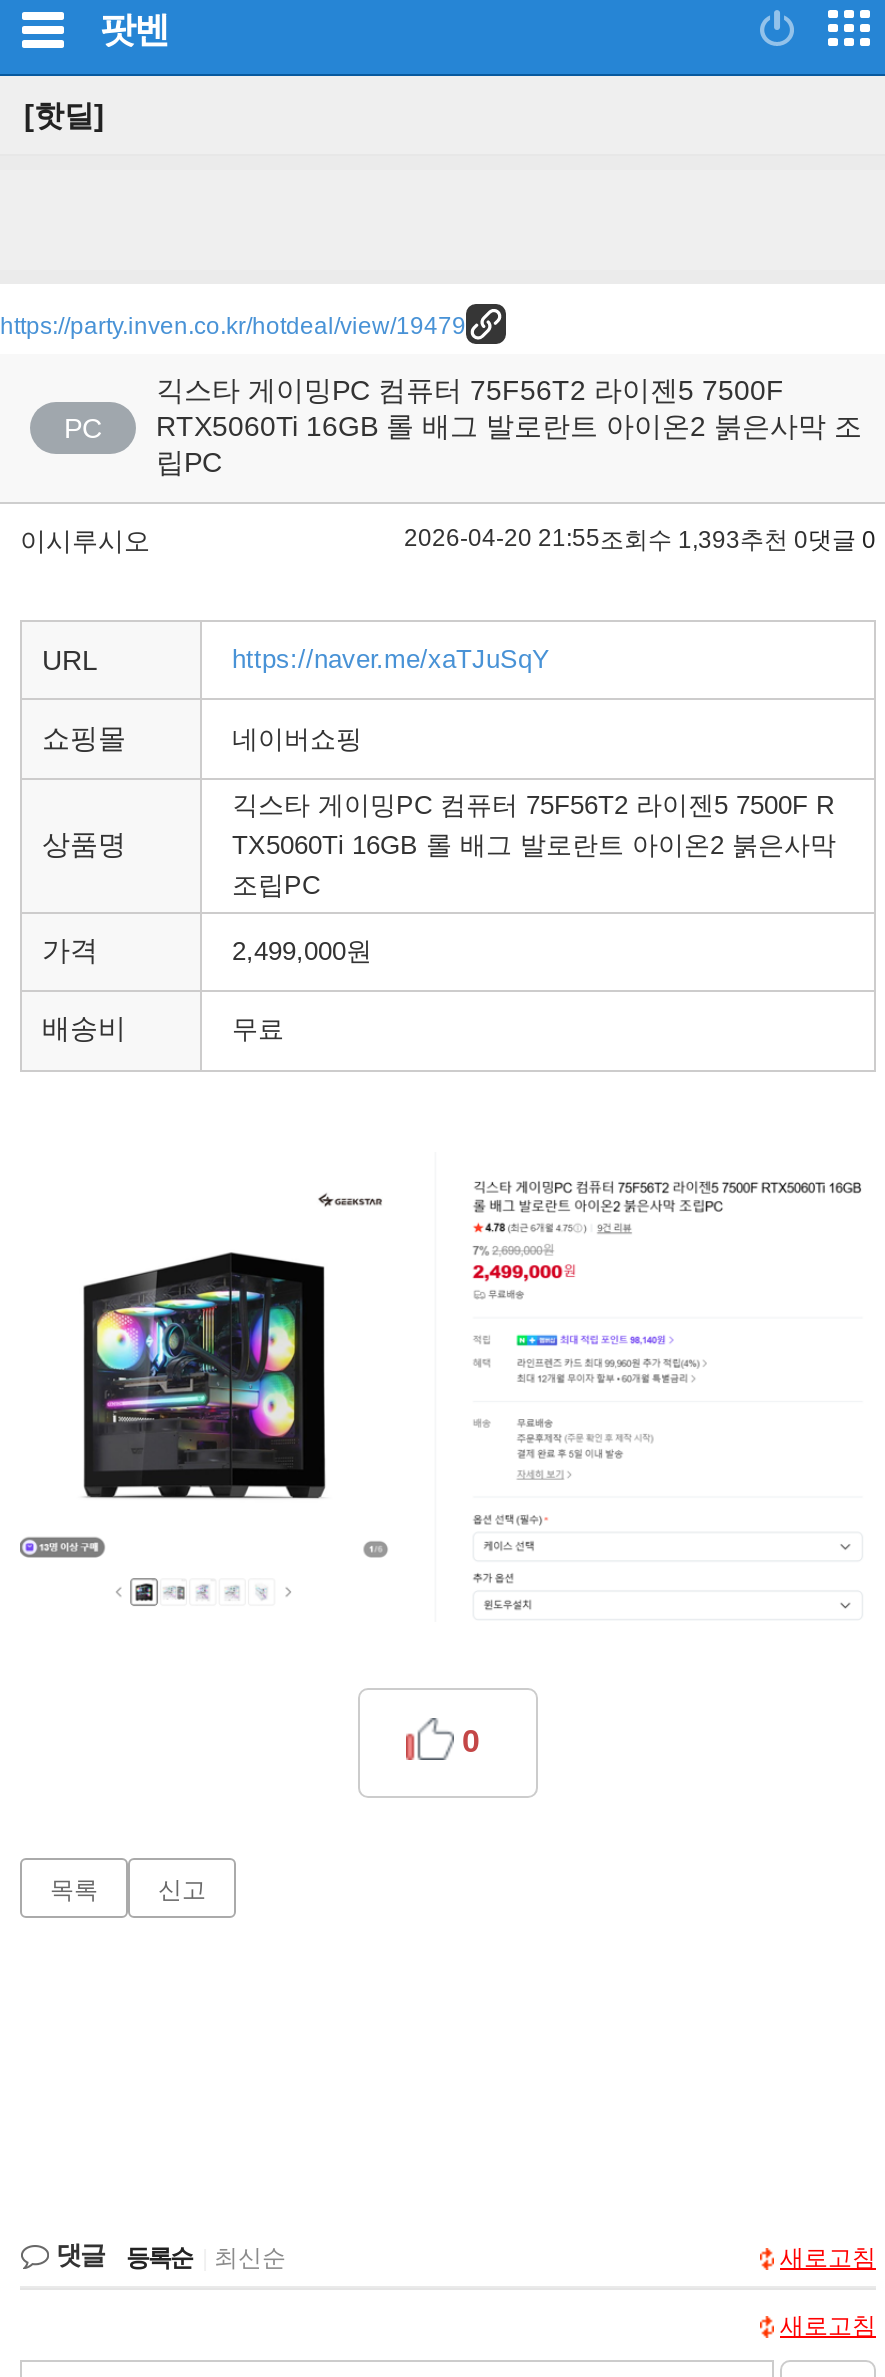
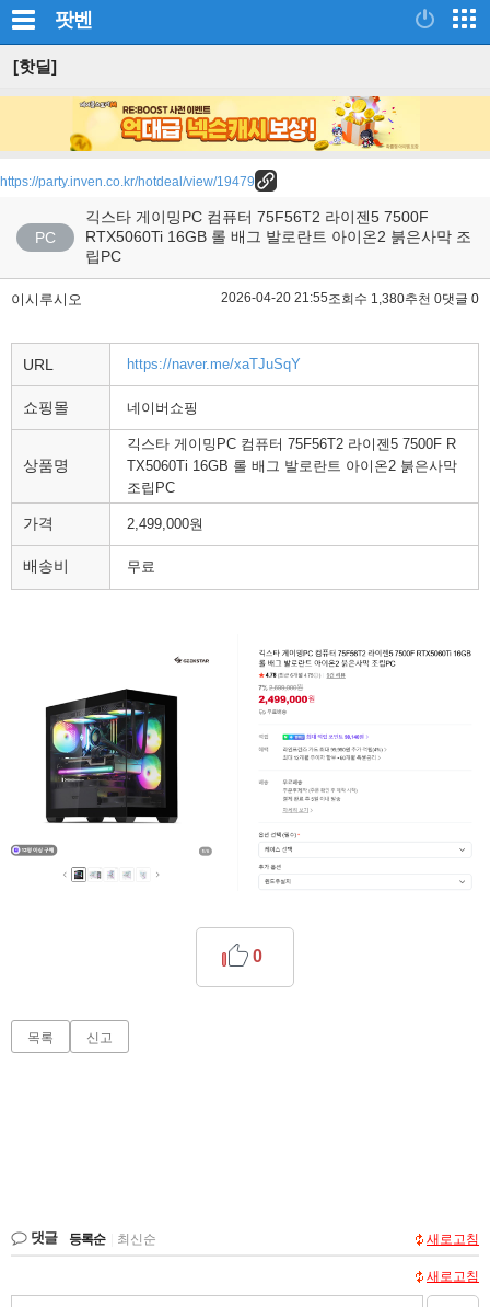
+ [image]

- 2026-04-20 21:55조회수 1,393추천 0댓글 0
+ 2026-04-20 21:55조회수 1,380추천 0댓글 0
